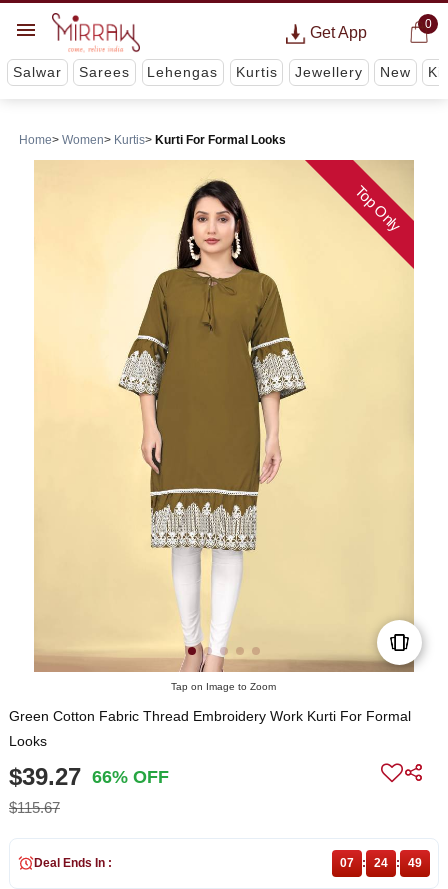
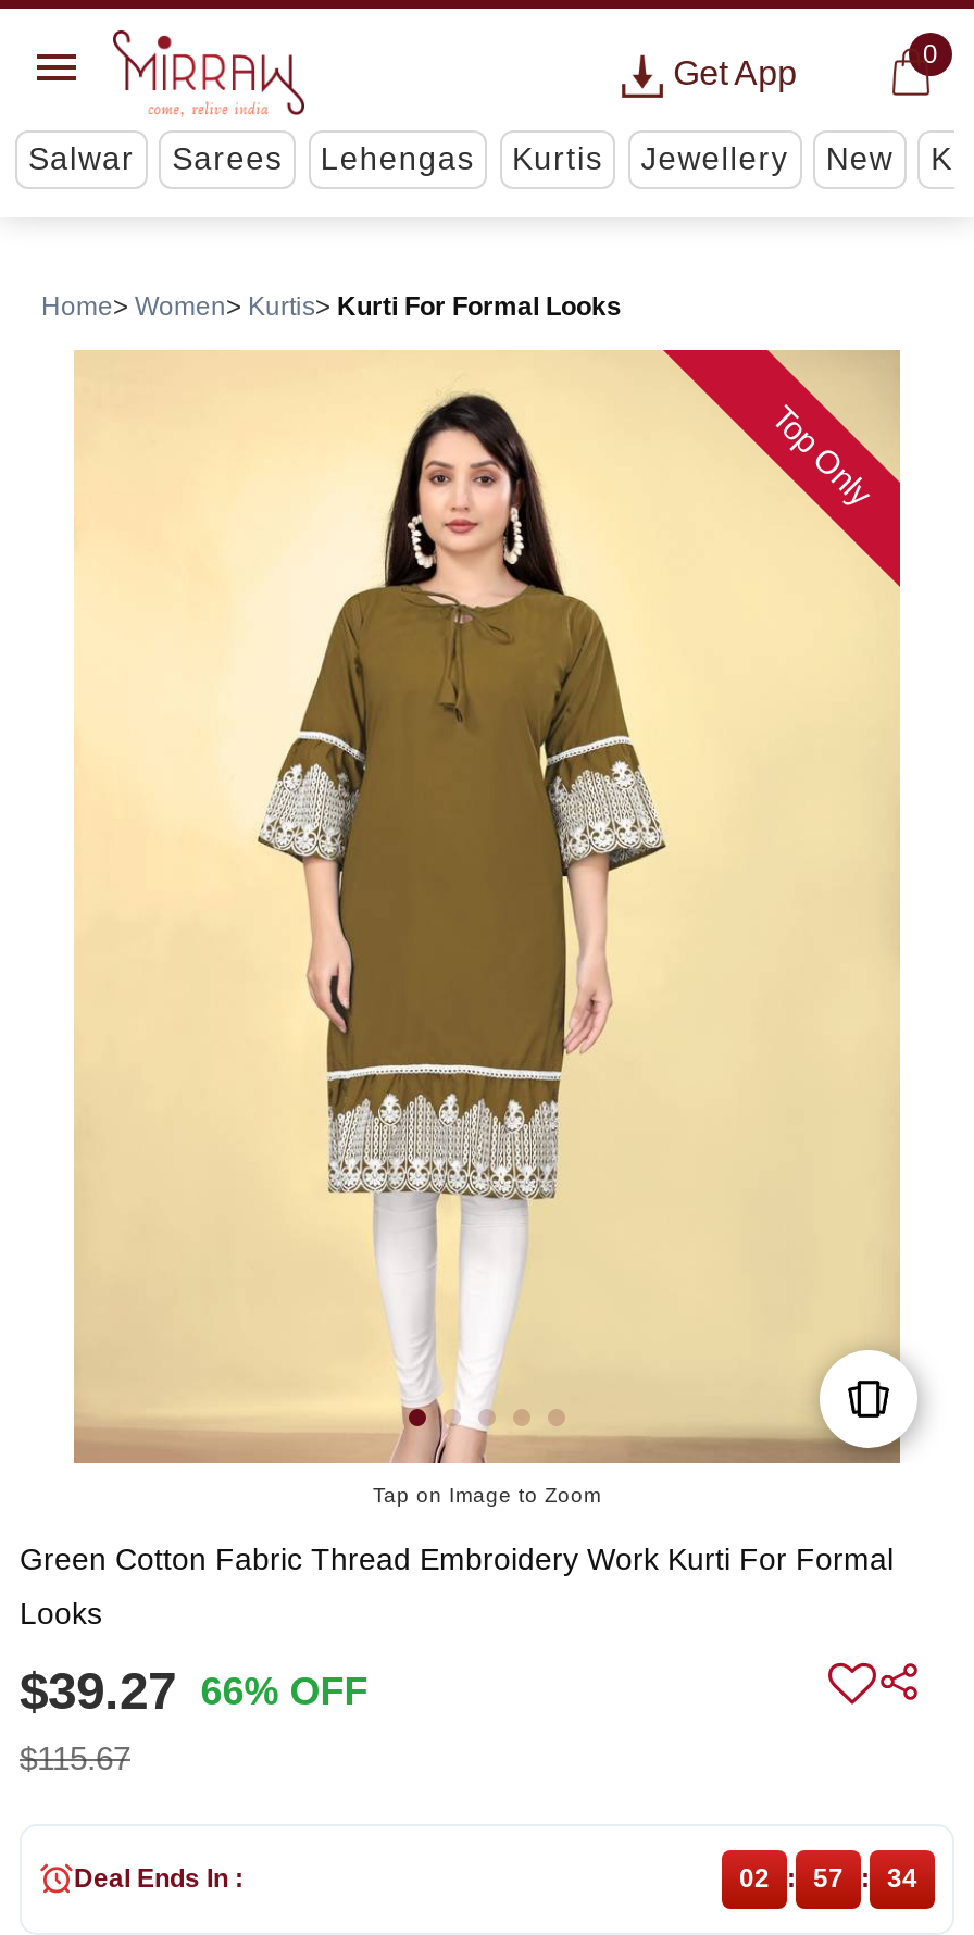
- 07 : 24 : 49
+ 02 : 57 : 34
